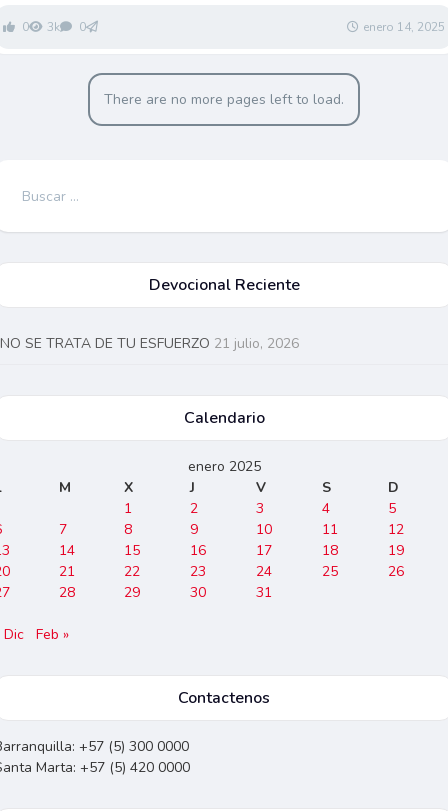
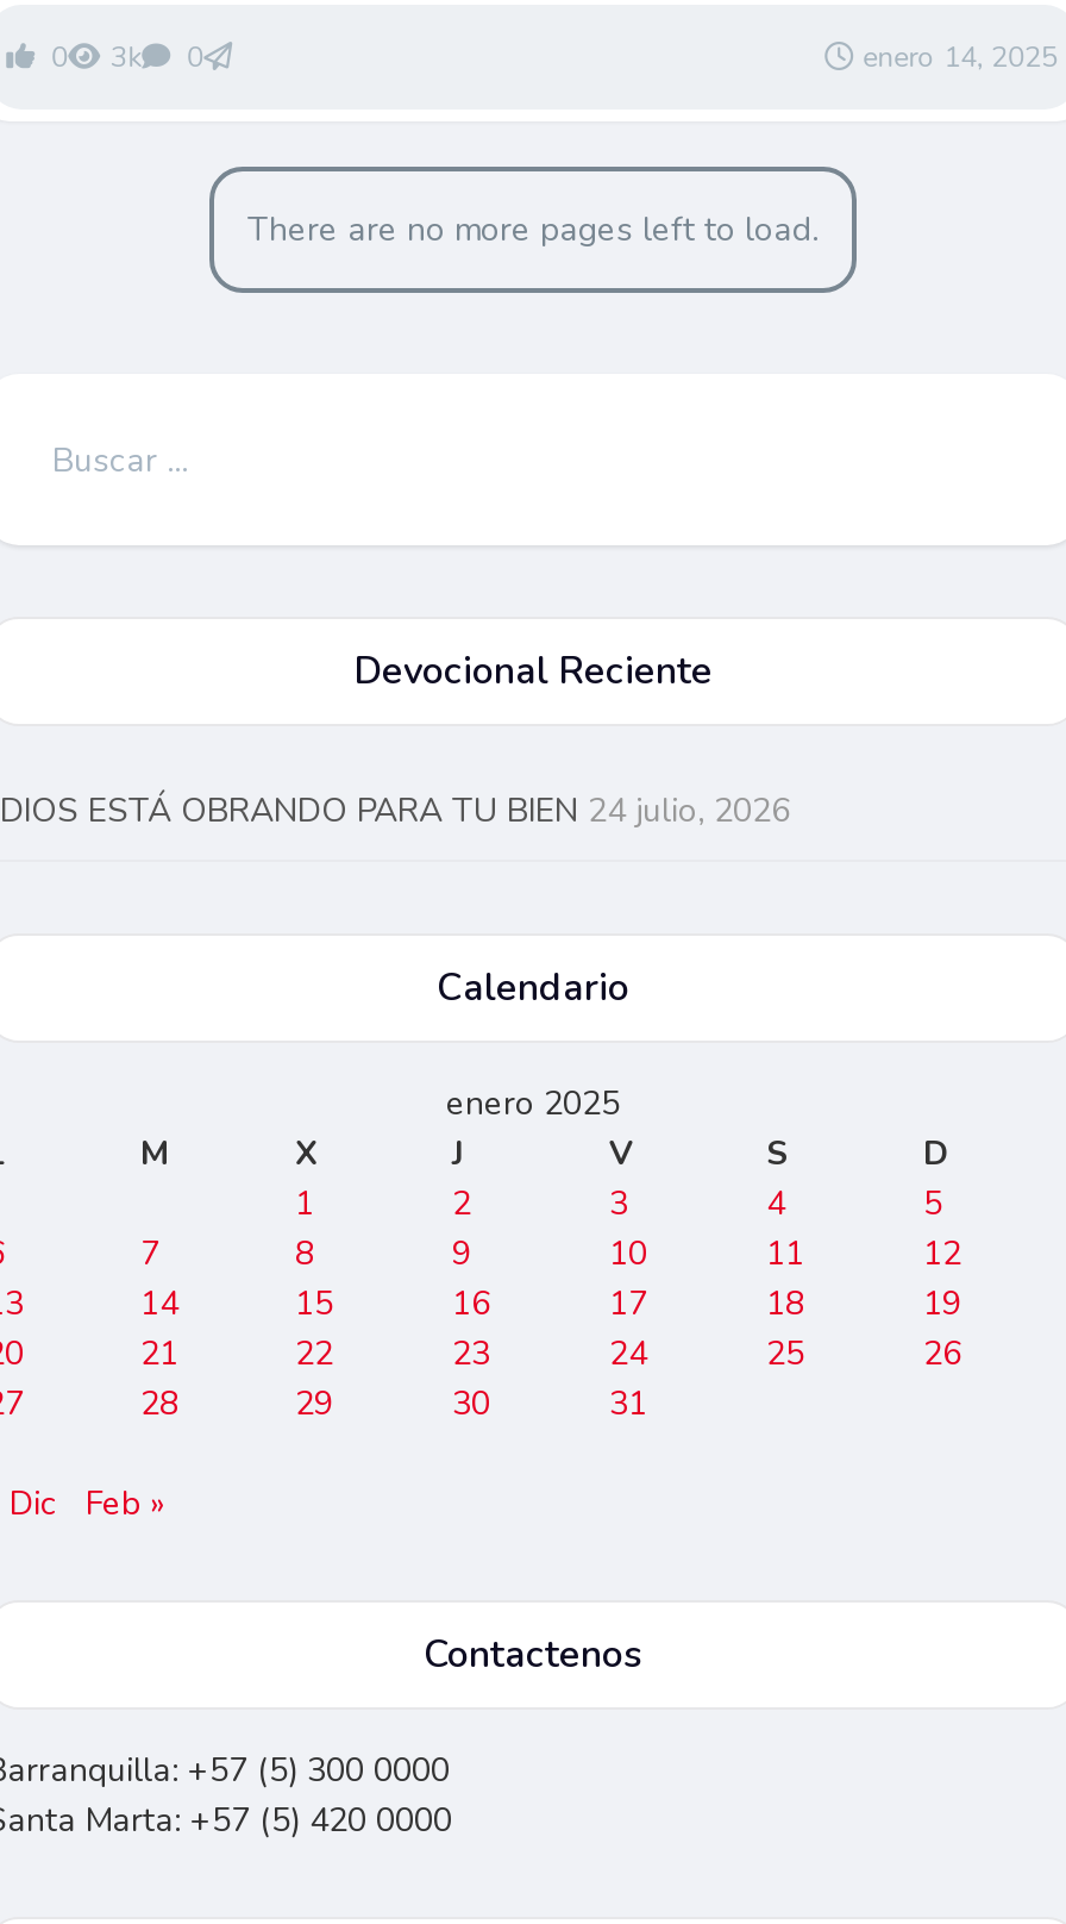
- NO SE TRATA DE TU ESFUERZO 21 julio, 2026
+ DIOS ESTÁ OBRANDO PARA TU BIEN 24 julio, 2026
